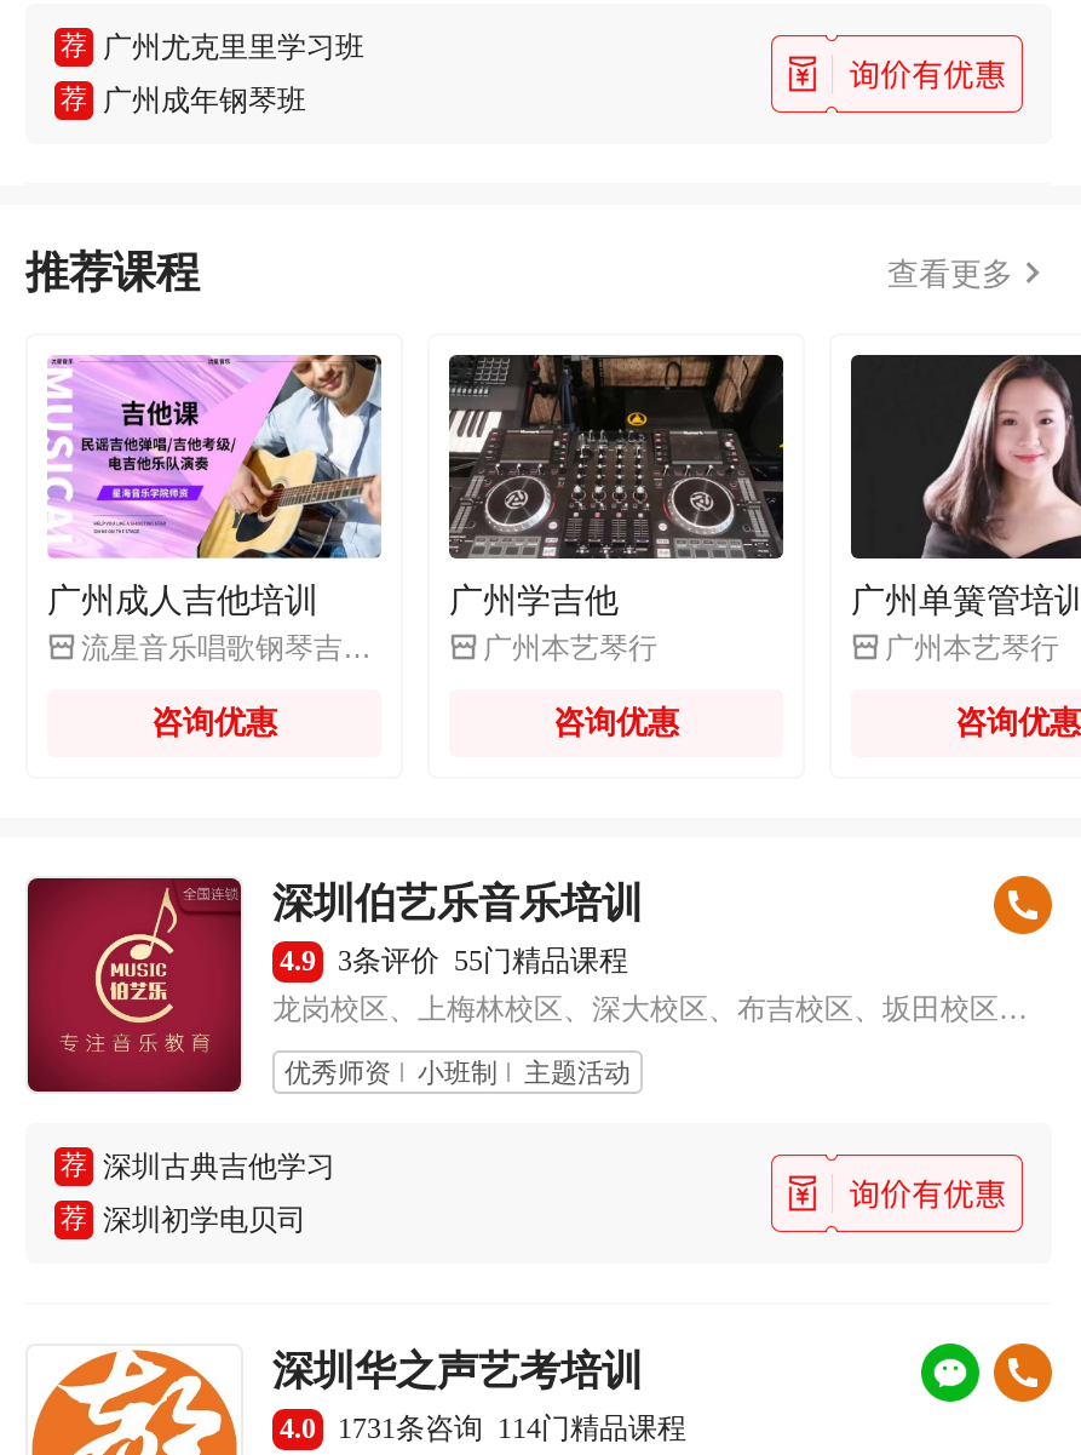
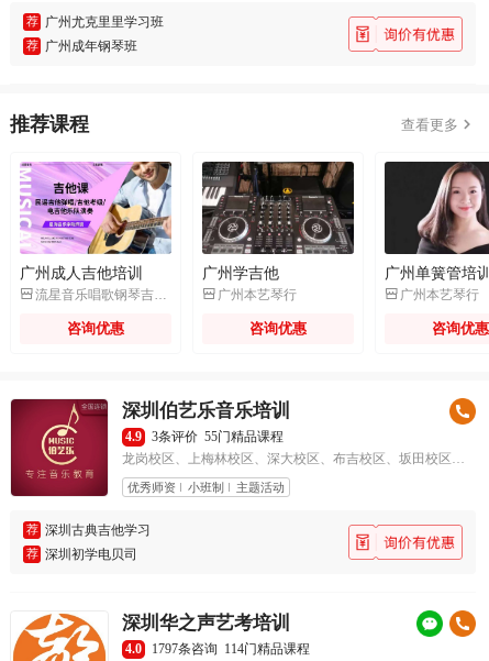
- 1731条咨询 114门精品课程
+ 1797条咨询 114门精品课程
